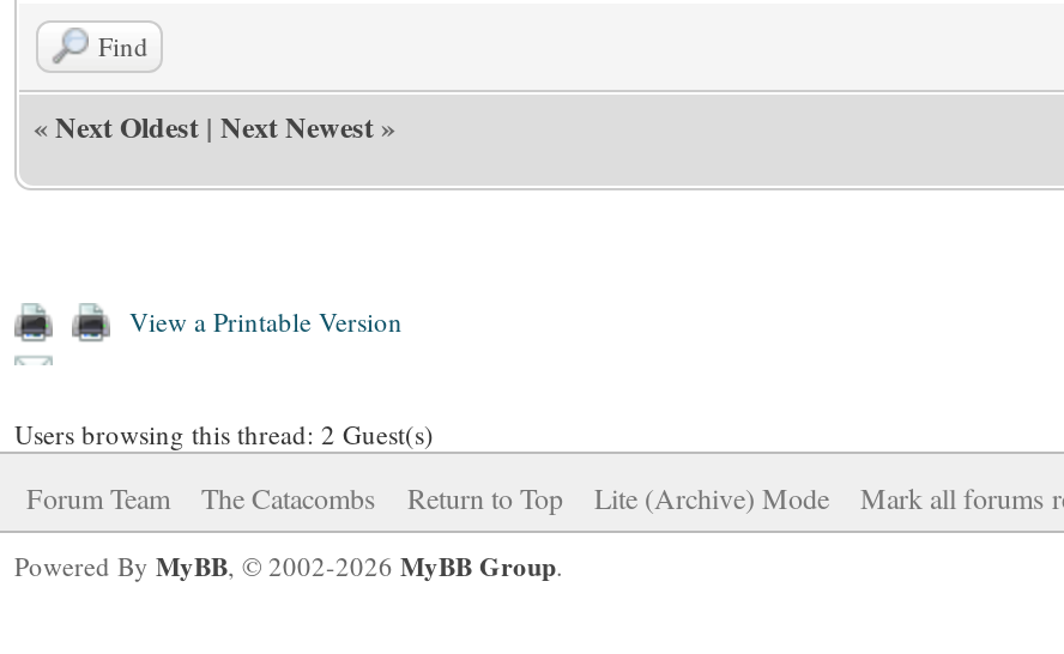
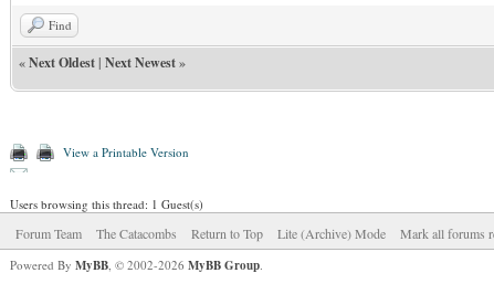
- Users browsing this thread: 2 Guest(s)
+ Users browsing this thread: 1 Guest(s)
